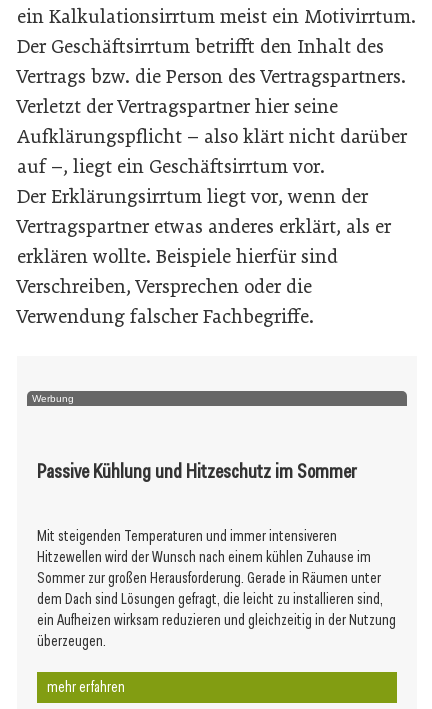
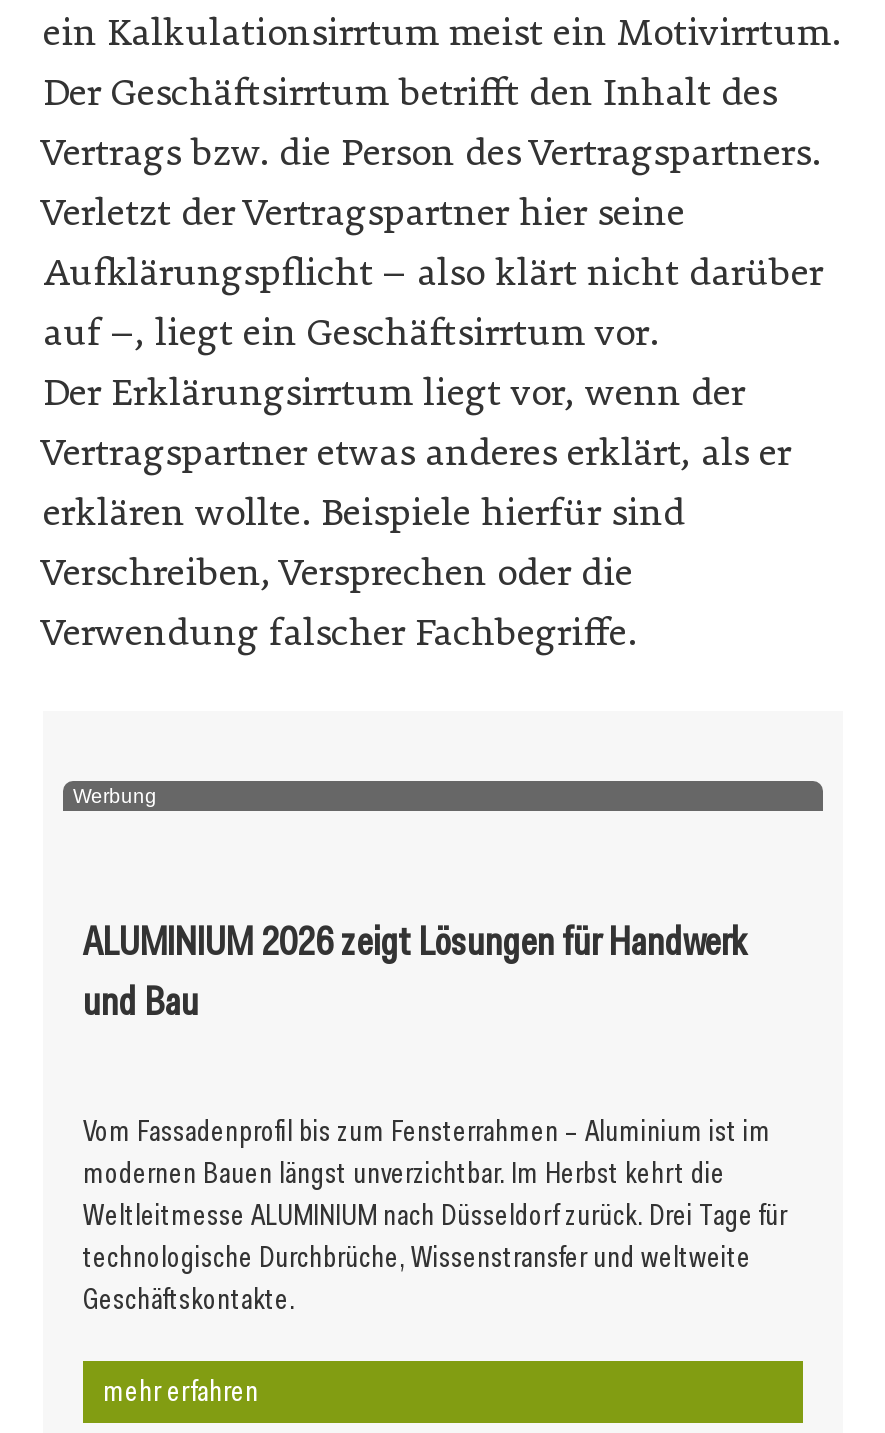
- Passive Kühlung und Hitzeschutz im Sommer
+ ALUMINIUM 2026 zeigt Lösungen für Handwerk
+ und Bau

- Mit steigenden Temperaturen und immer intensiveren
- Hitzewellen wird der Wunsch nach einem kühlen Zuhause im
- Sommer zur großen Herausforderung. Gerade in Räumen unter
- dem Dach sind Lösungen gefragt, die leicht zu installieren sind,
- ein Aufheizen wirksam reduzieren und gleichzeitig in der Nutzung
- überzeugen.
+ Vom Fassadenprofil bis zum Fensterrahmen – Aluminium ist im
+ modernen Bauen längst unverzichtbar. Im Herbst kehrt die
+ Weltleitmesse ALUMINIUM nach Düsseldorf zurück. Drei Tage für
+ technologische Durchbrüche, Wissenstransfer und weltweite
+ Geschäftskontakte.
